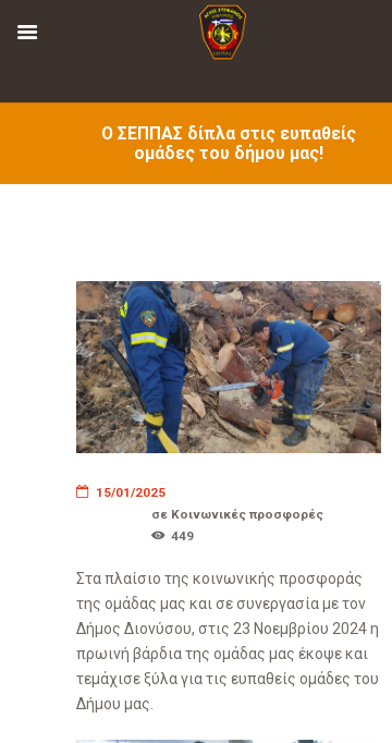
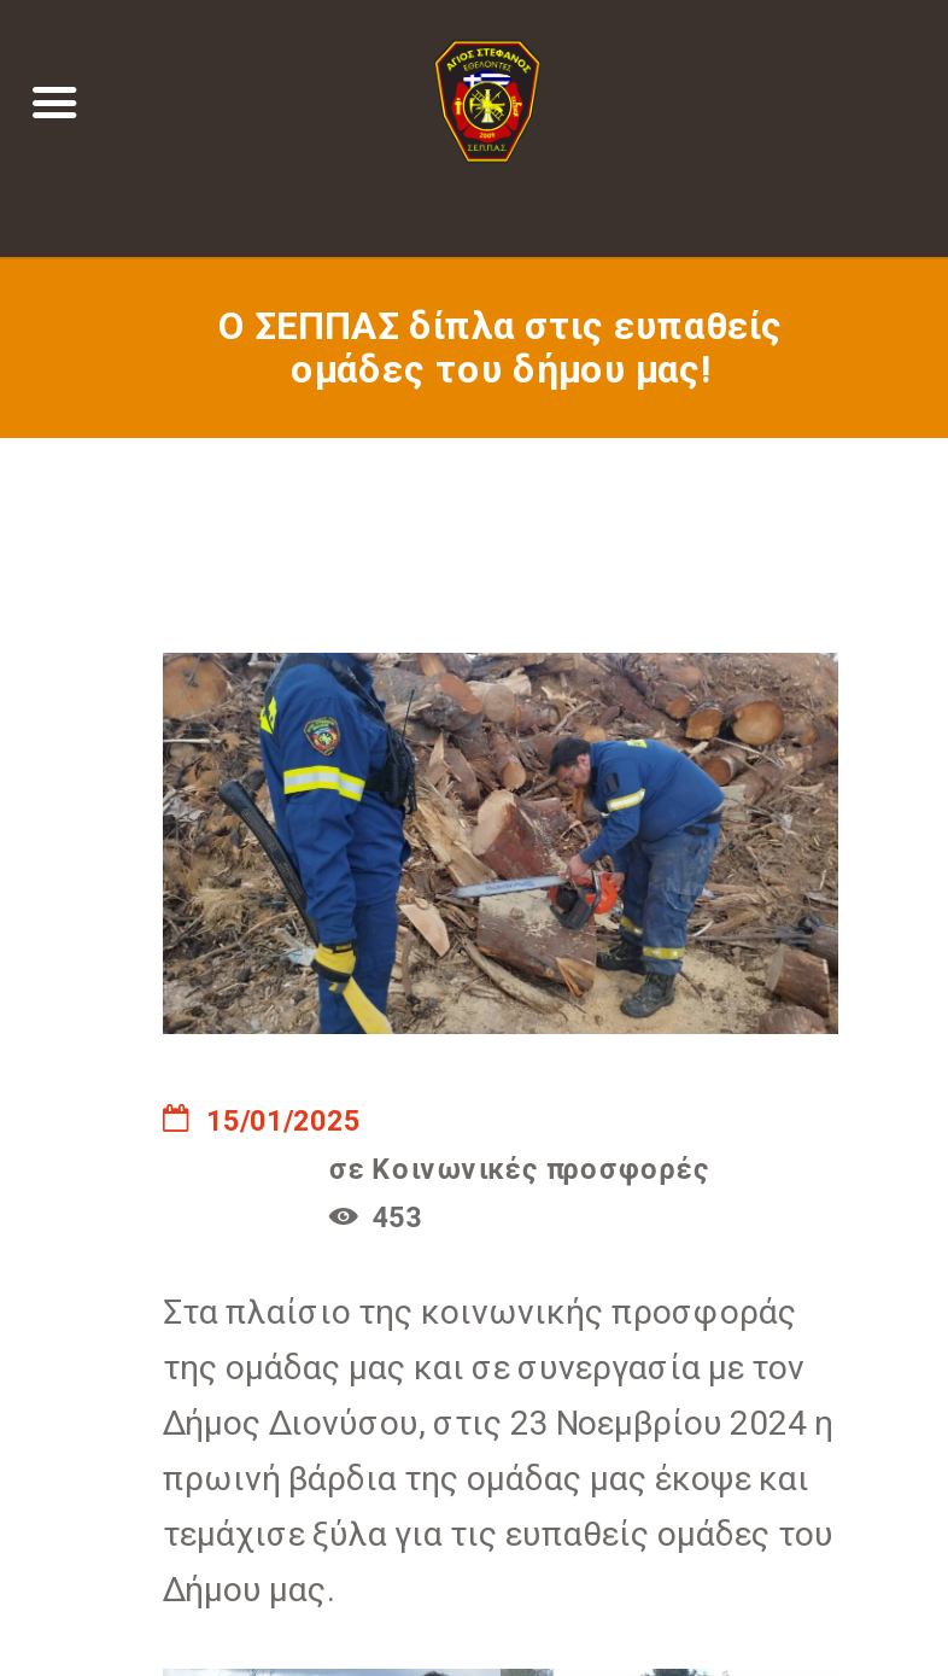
- 449
+ 453
